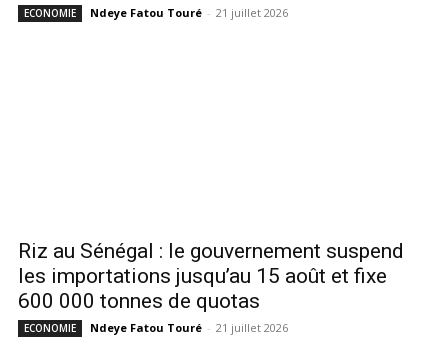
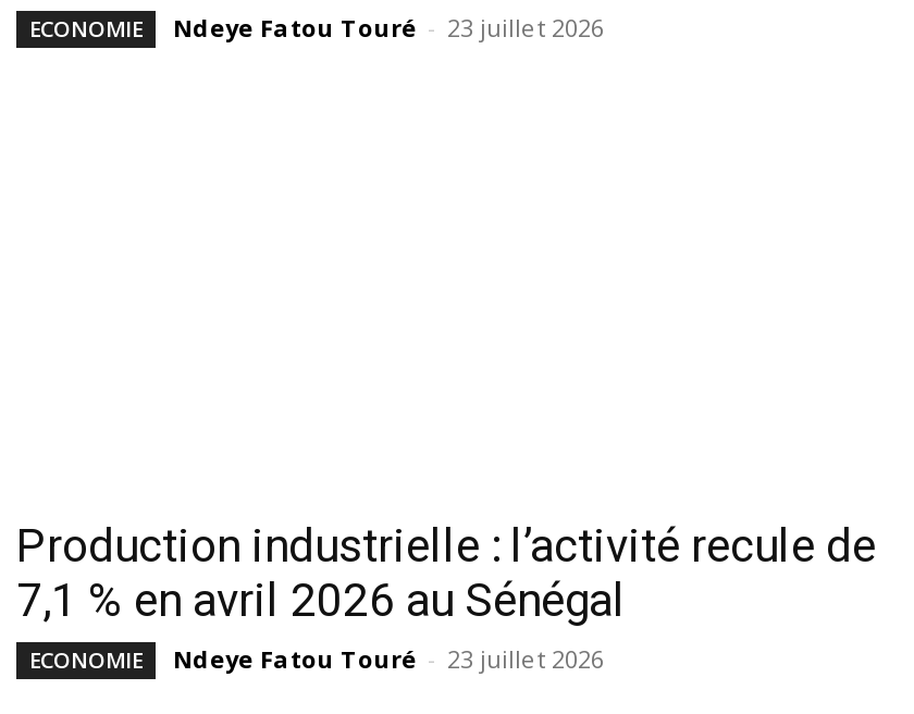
- Ndeye Fatou Touré - 21 juillet 2026
+ Ndeye Fatou Touré - 23 juillet 2026

- Riz au Sénégal : le gouvernement suspend
- les importations jusqu’au 15 août et fixe
- 600 000 tonnes de quotas
+ Production industrielle : l’activité recule de
+ 7,1 % en avril 2026 au Sénégal

- Ndeye Fatou Touré - 21 juillet 2026
+ Ndeye Fatou Touré - 23 juillet 2026
